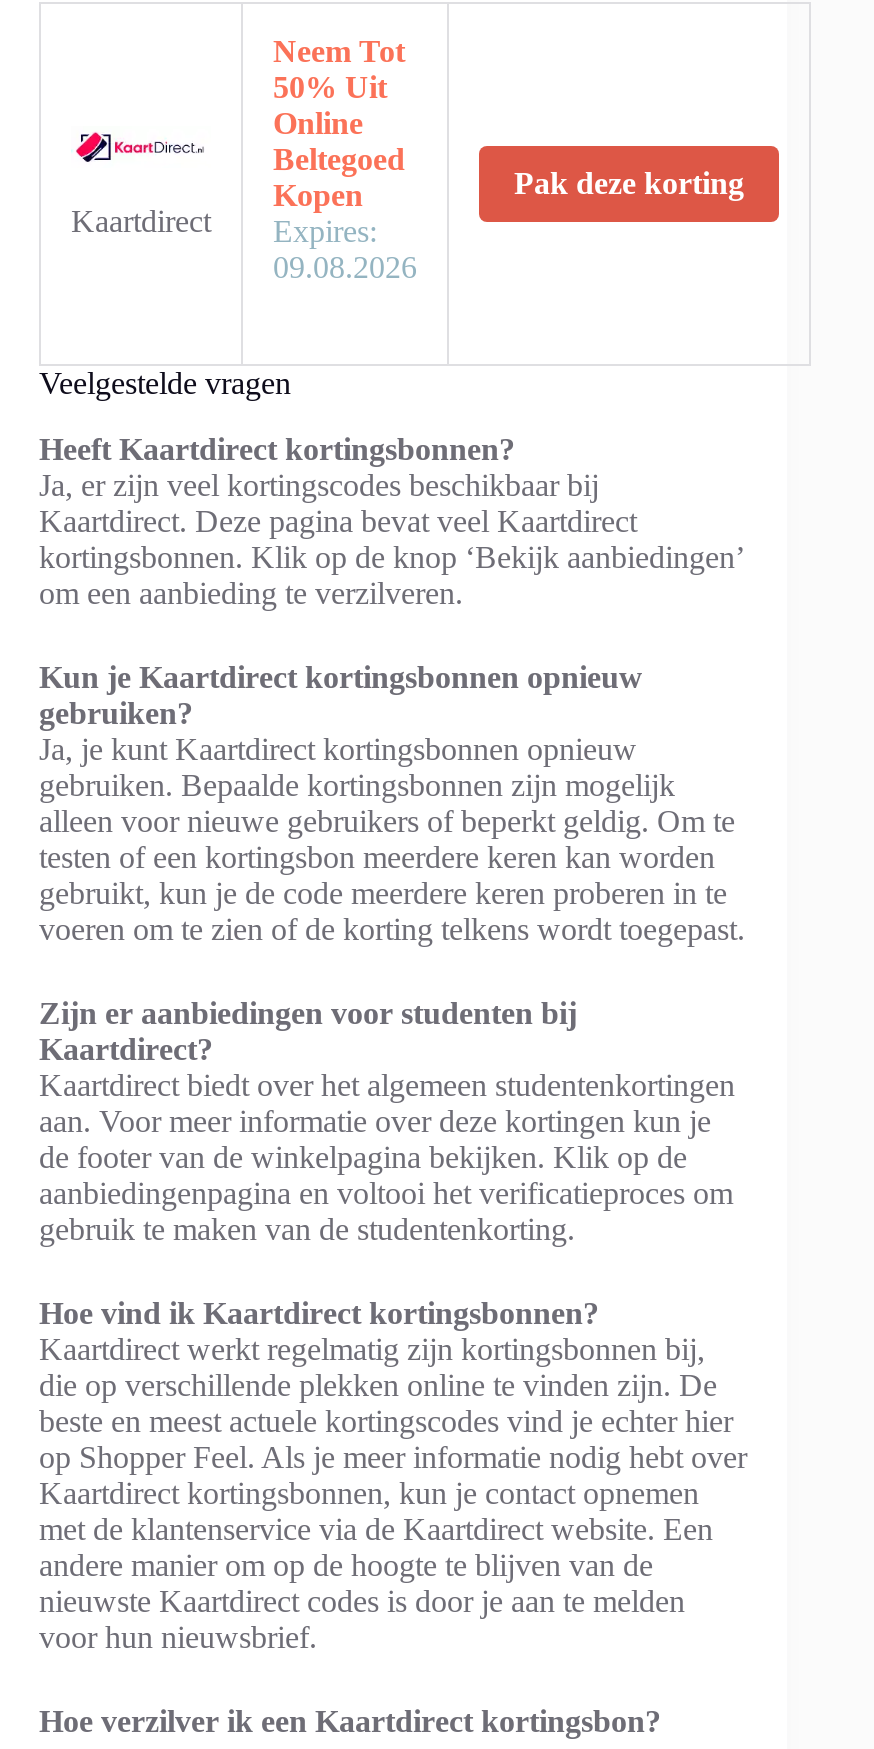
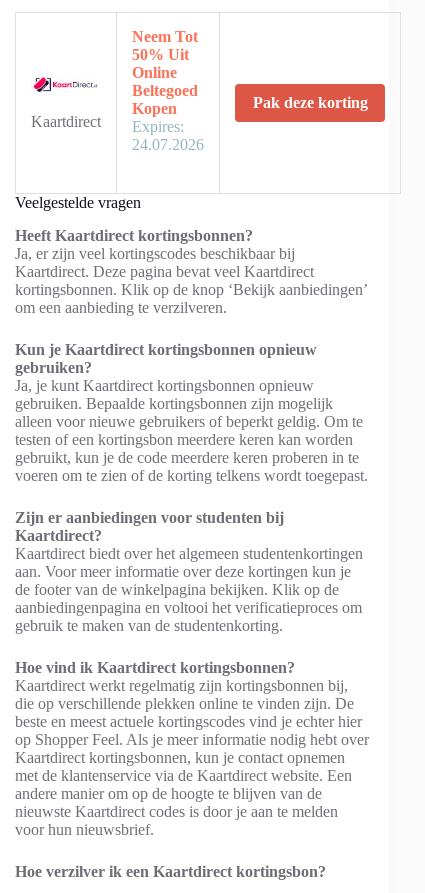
- 09.08.2026
+ 24.07.2026
